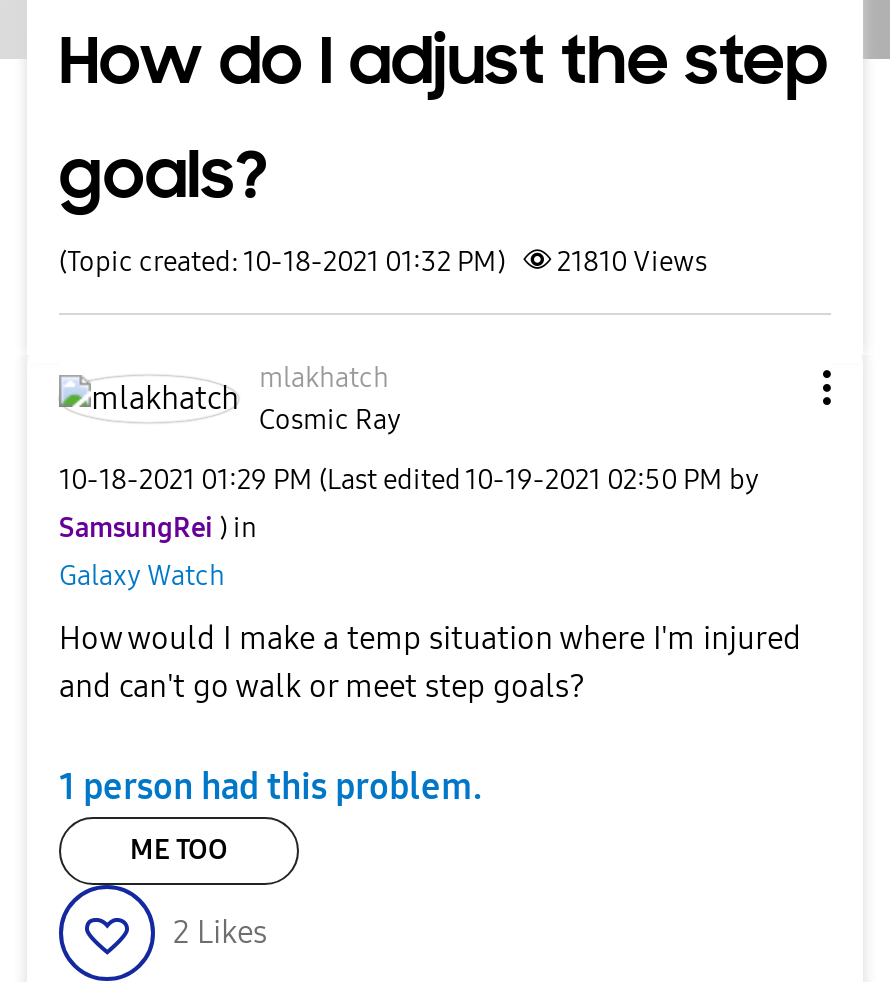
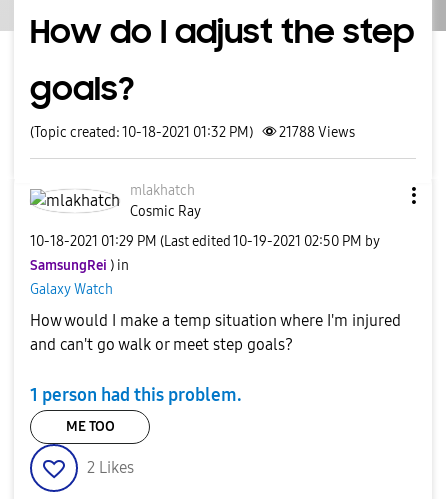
- (Topic created: 10-18-2021 01:32 PM) 21810 Views
+ (Topic created: 10-18-2021 01:32 PM) 21788 Views
